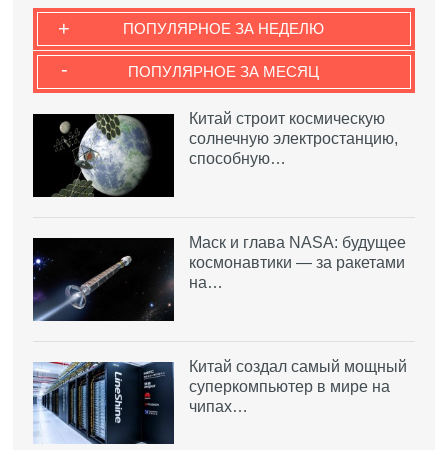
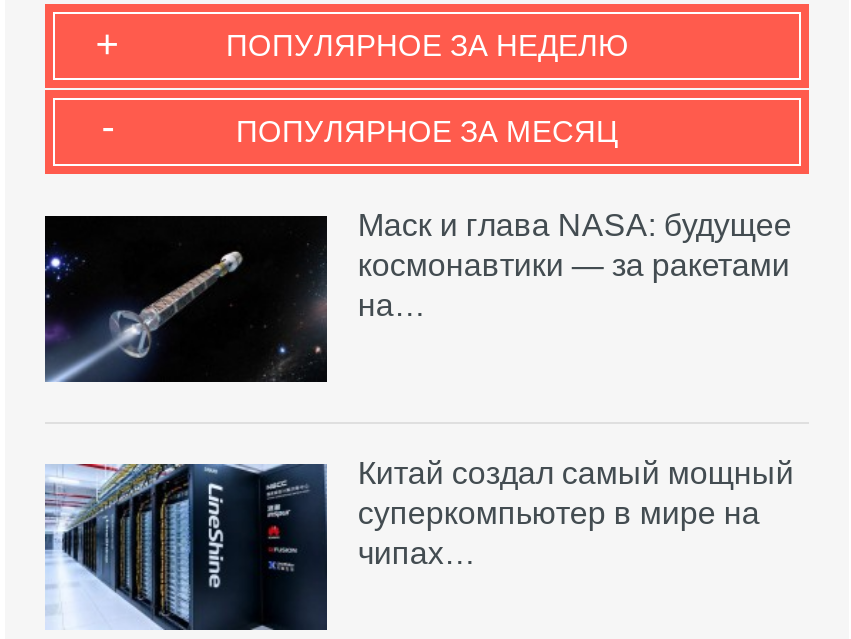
- [image]
- Китай строит космическую
- солнечную электростанцию,
- способную…
